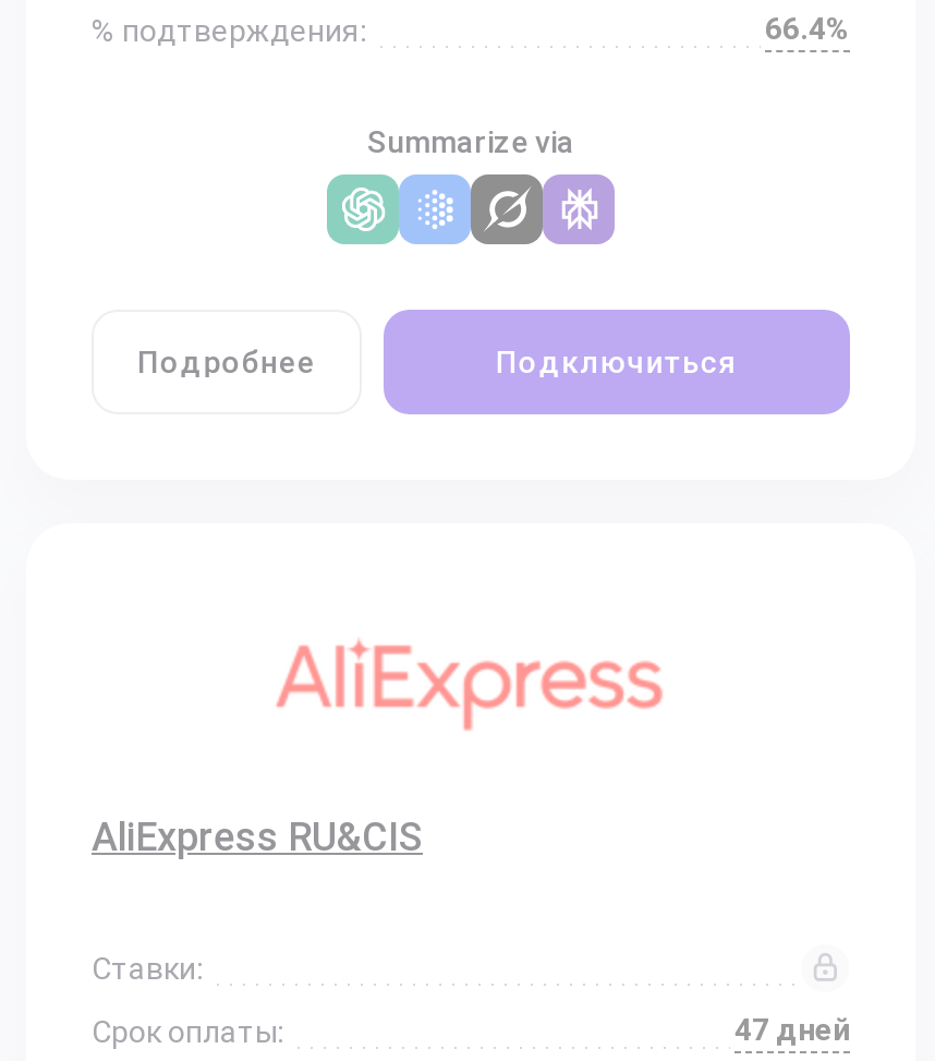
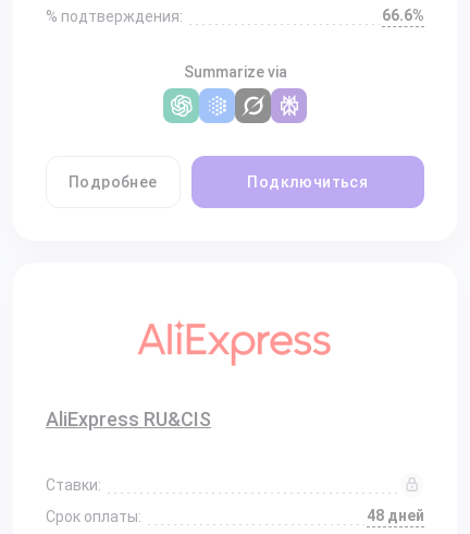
- 66.4%
+ 66.6%

- 47 дней
+ 48 дней
